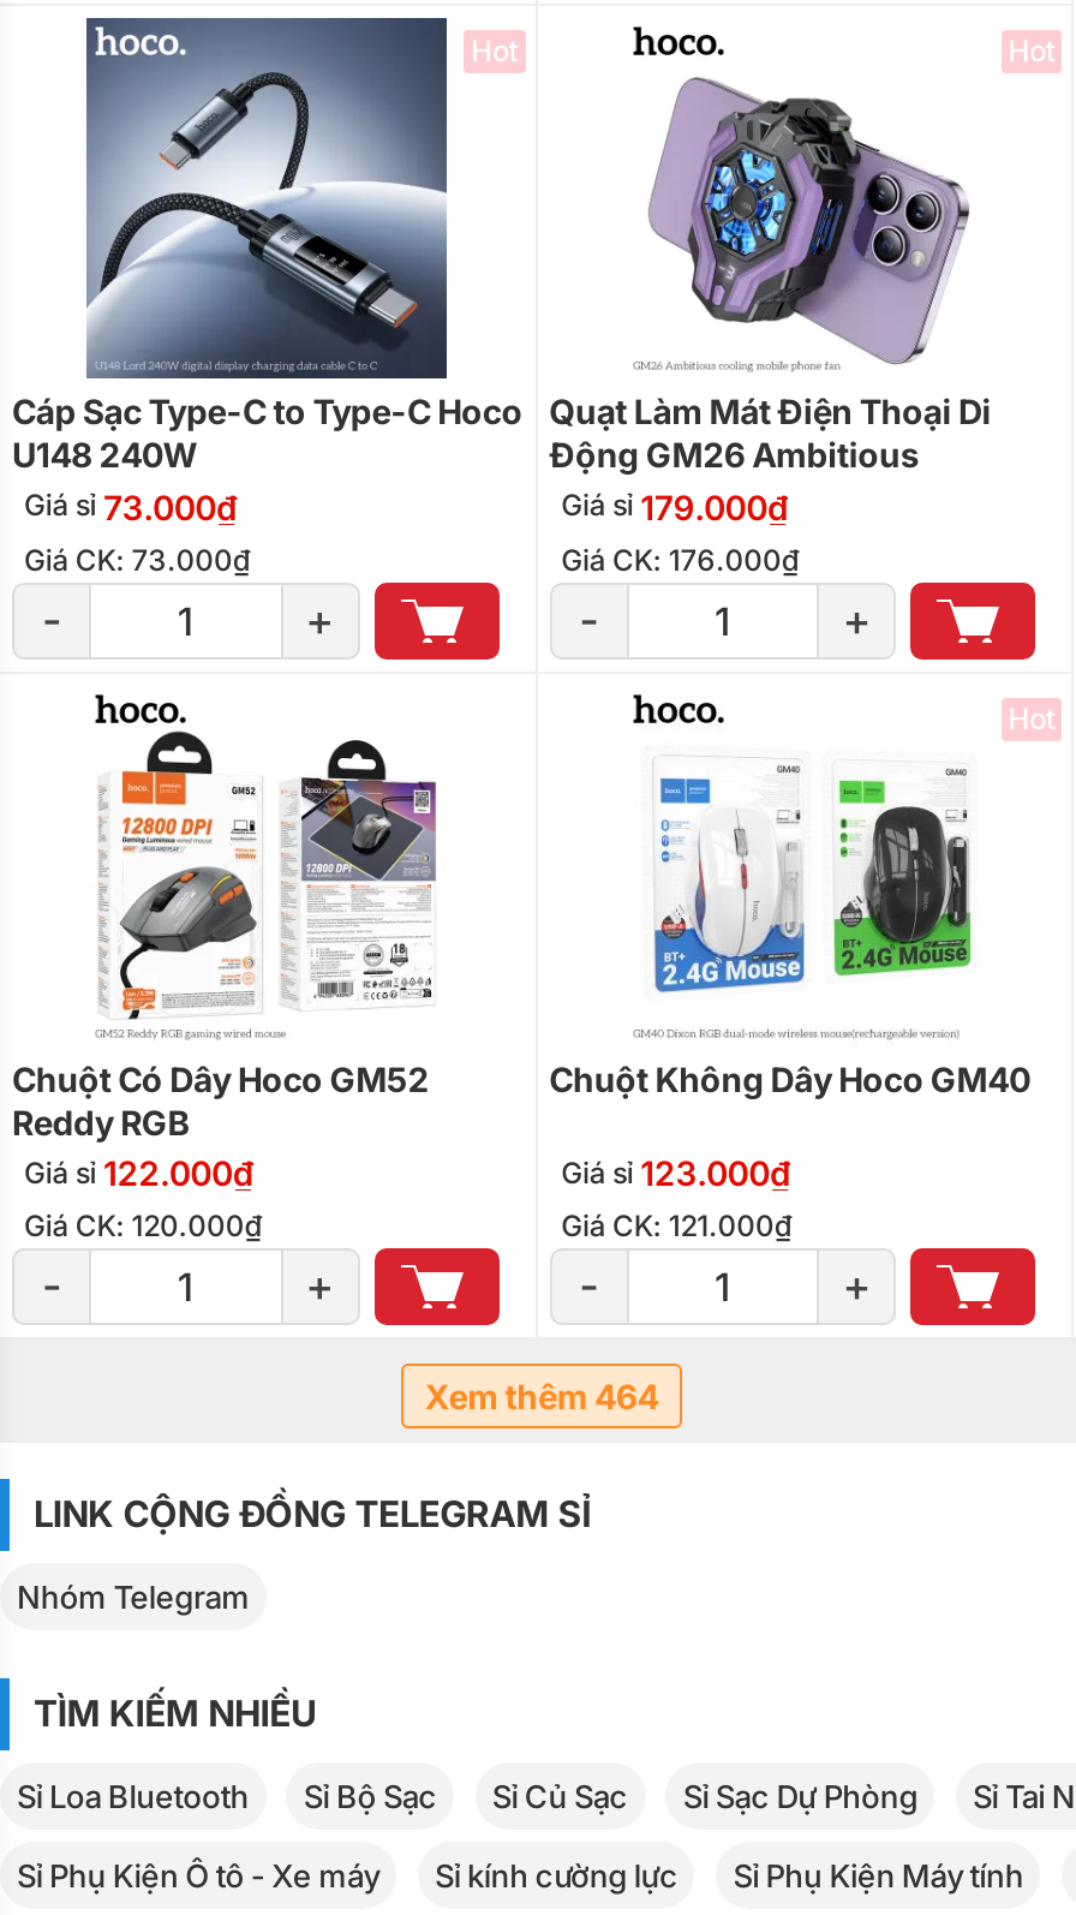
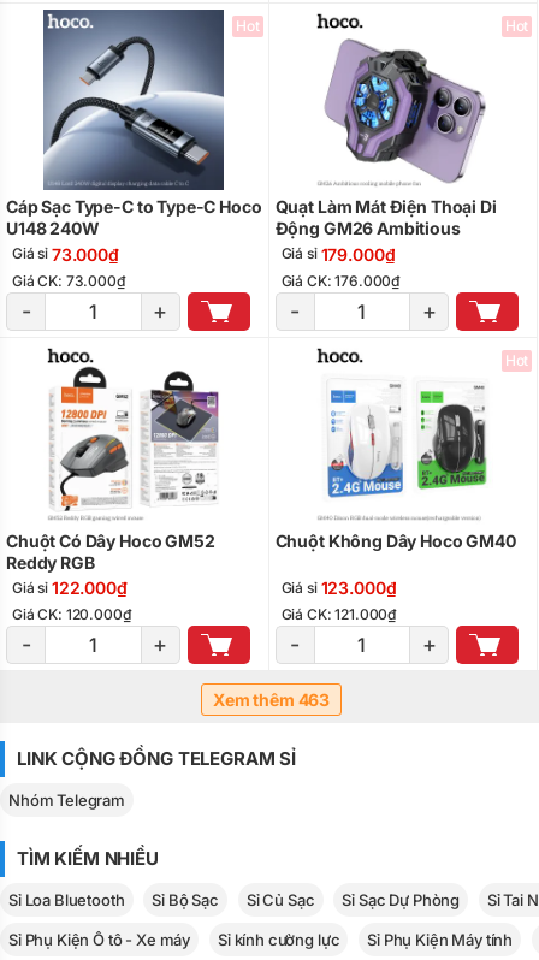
- Xem thêm 464
+ Xem thêm 463
